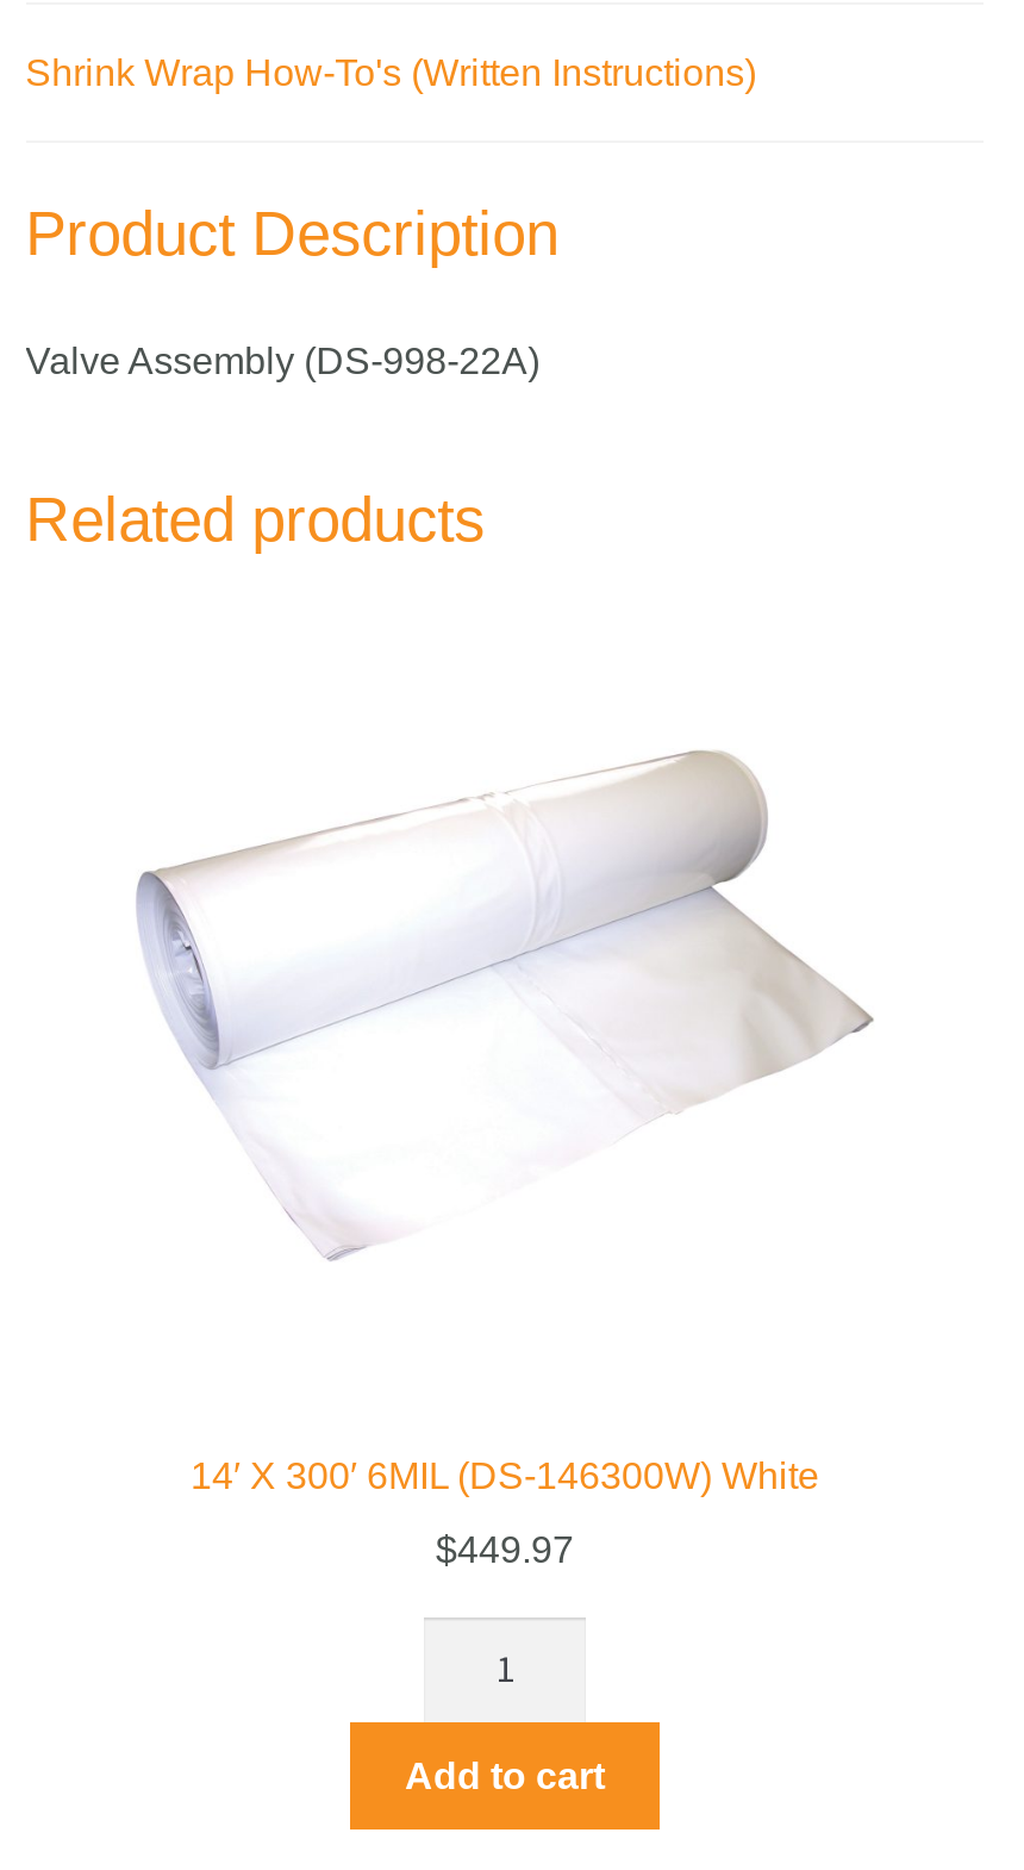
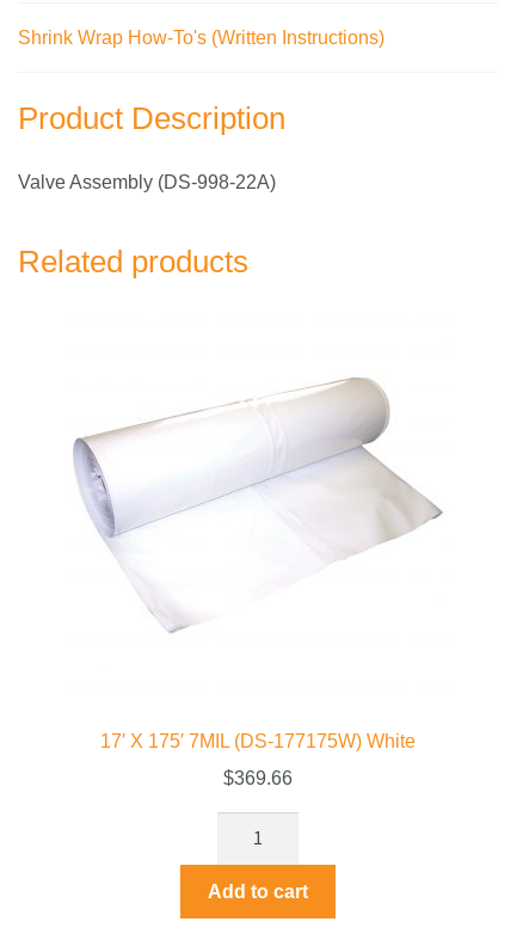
- 14′ X 300′ 6MIL (DS-146300W) White
+ 17′ X 175′ 7MIL (DS-177175W) White

- $449.97
+ $369.66
